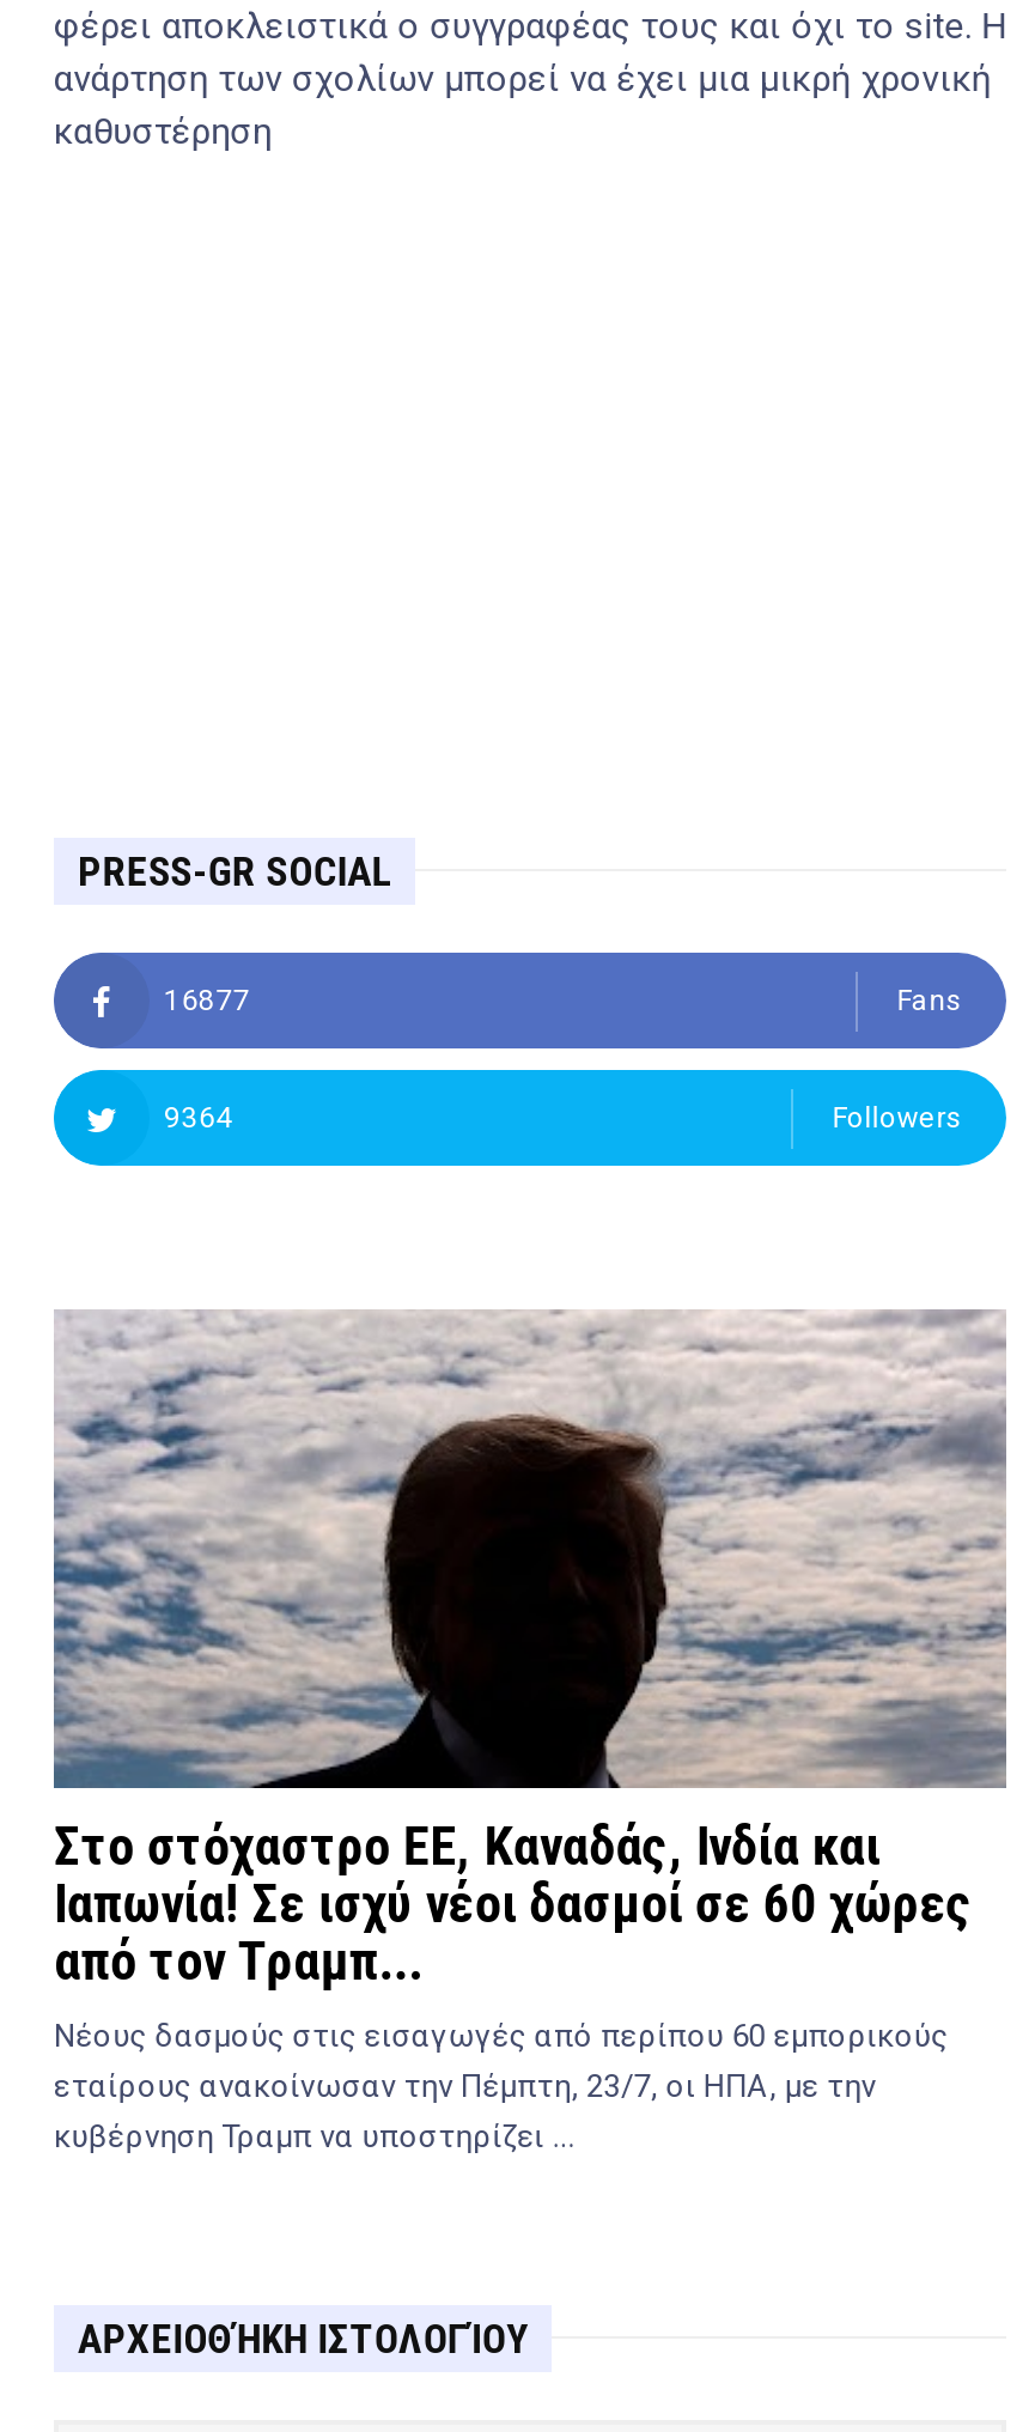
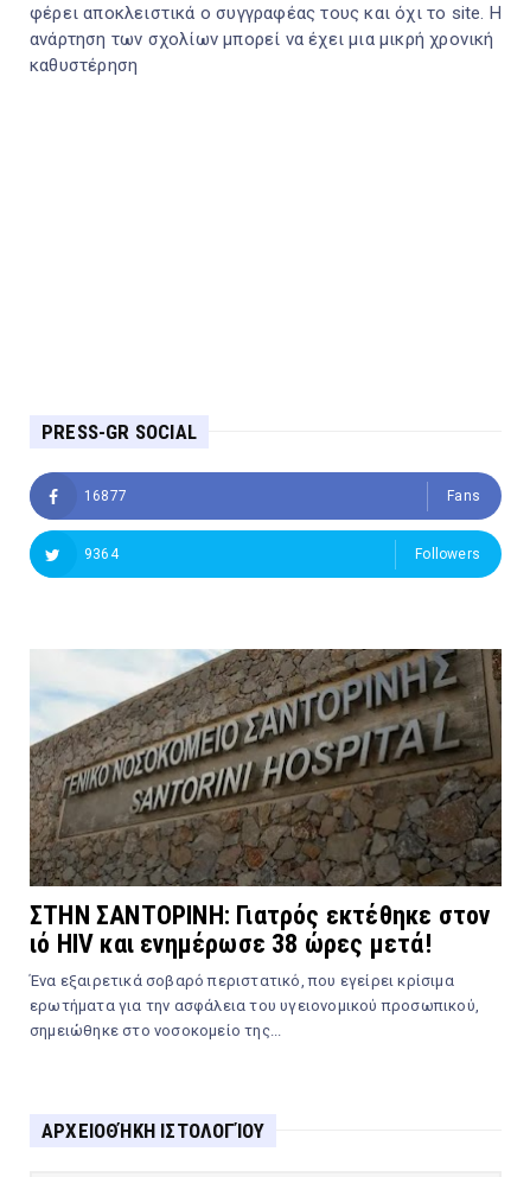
- [image]
- Στο στόχαστρο ΕΕ, Καναδάς, Ινδία και
- Ιαπωνία! Σε ισχύ νέοι δασμοί σε 60 χώρες
- από τον Τραμπ...
- Νέους δασμούς στις εισαγωγές από περίπου 60 εμπορικούς
- εταίρους ανακοίνωσαν την Πέμπτη, 23/7, οι ΗΠΑ, με την
- κυβέρνηση Τραμπ να υποστηρίζει ...
+ [image]
+ ΣΤΗΝ ΣΑΝΤΟΡΙΝΗ: Γιατρός εκτέθηκε στον
+ ιό HIV και ενημέρωσε 38 ώρες μετά!
+ Ένα εξαιρετικά σοβαρό περιστατικό, που εγείρει κρίσιμα
+ ερωτήματα για την ασφάλεια του υγειονομικού προσωπικού,
+ σημειώθηκε στο νοσοκομείο της...
